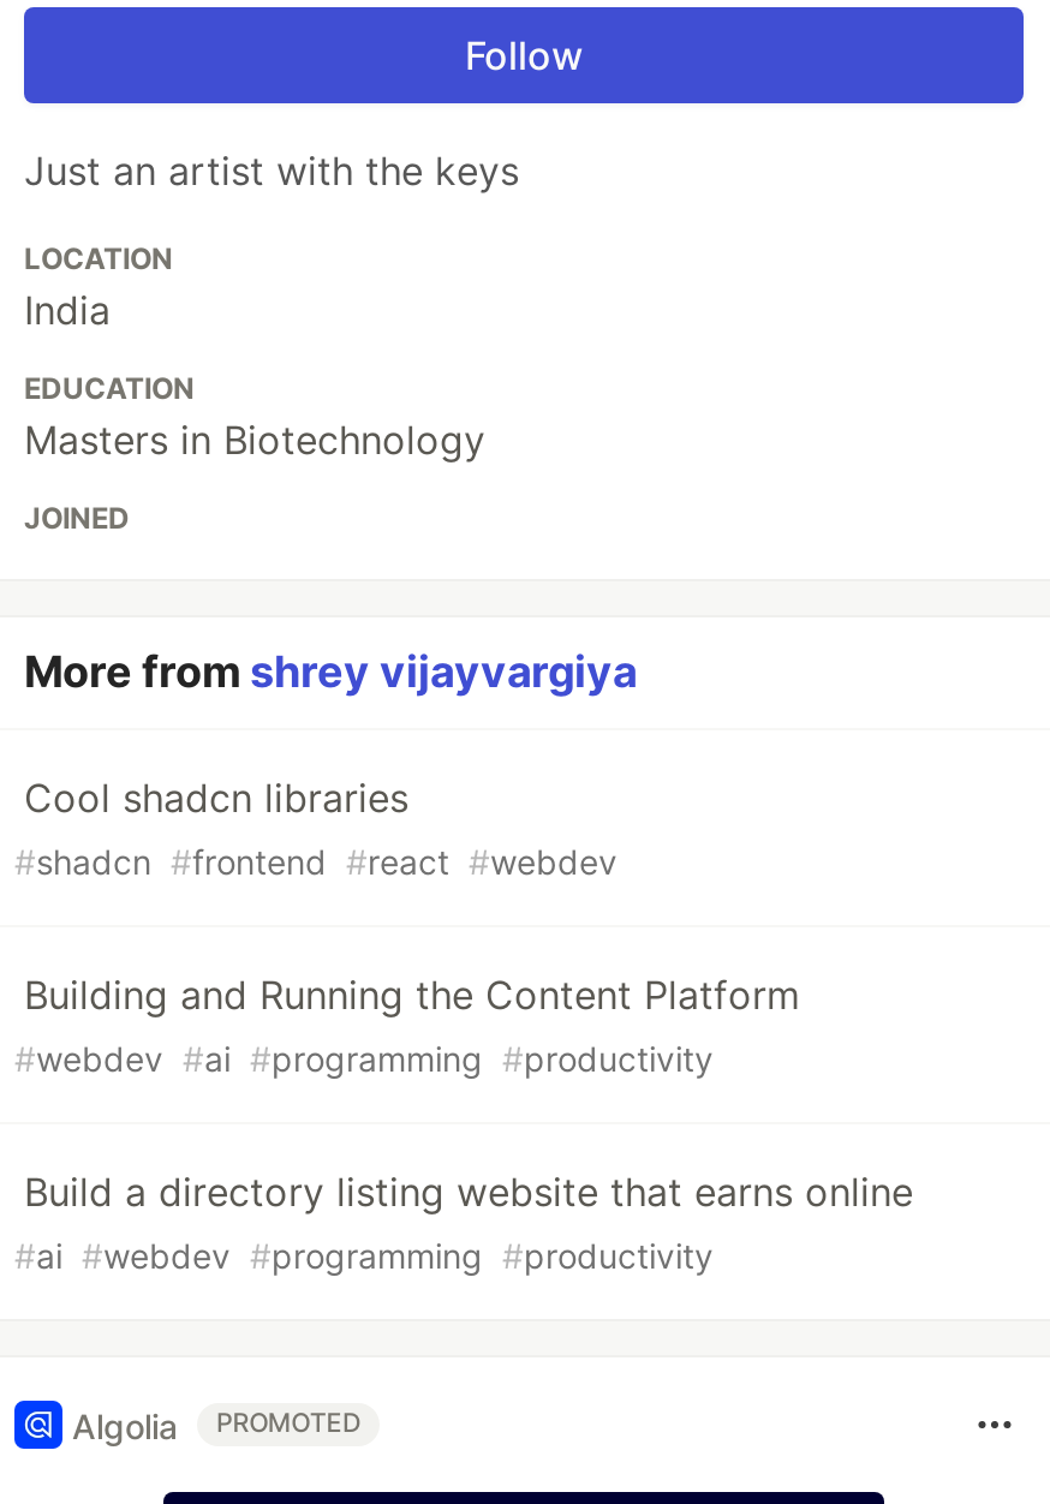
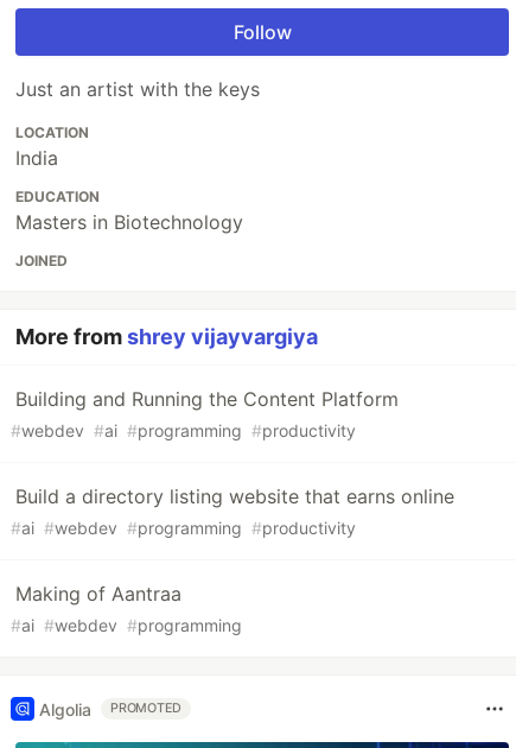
- Cool shadcn libraries
- #shadcn #frontend #react #webdev

moved up: Building and Running the Content Platform | #webdev #ai #programming #productivity | Build a directory listing website that earns online | #ai #webdev #programming #productivity

+ Making of Aantraa
+ #ai #webdev #programming
